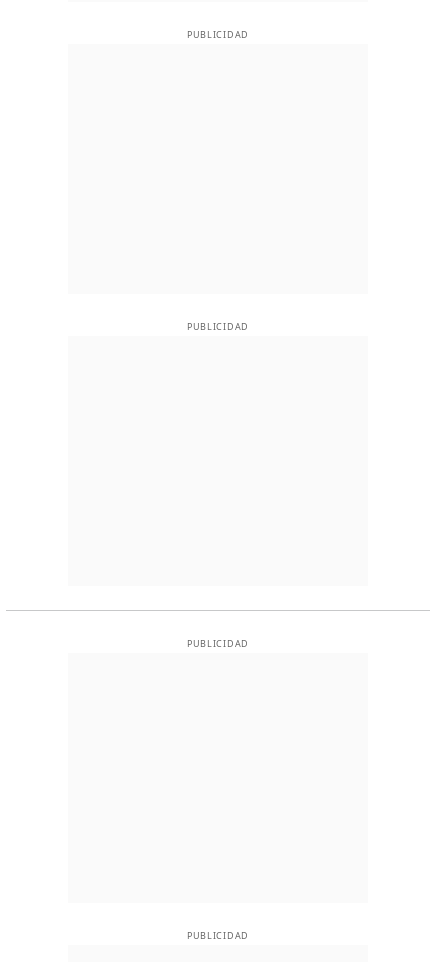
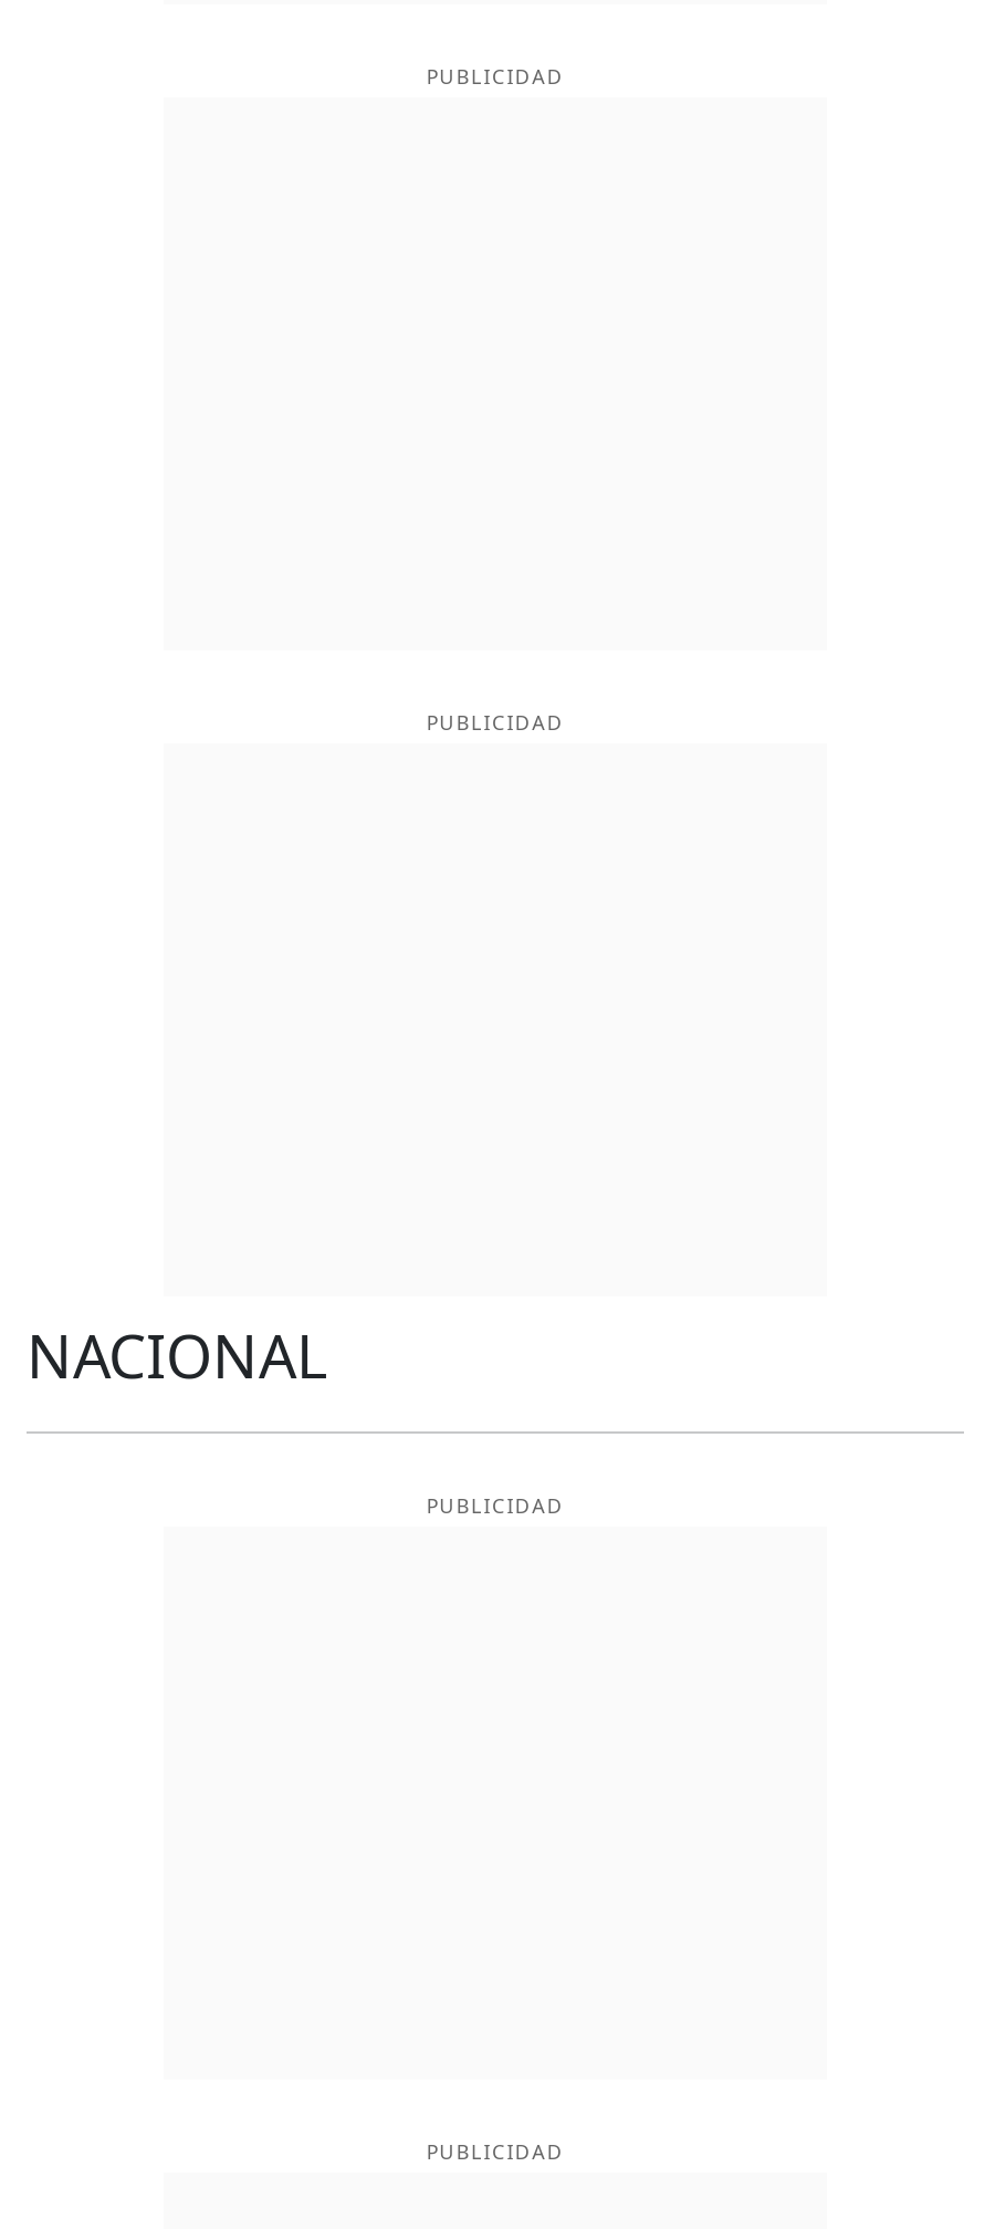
+ NACIONAL
